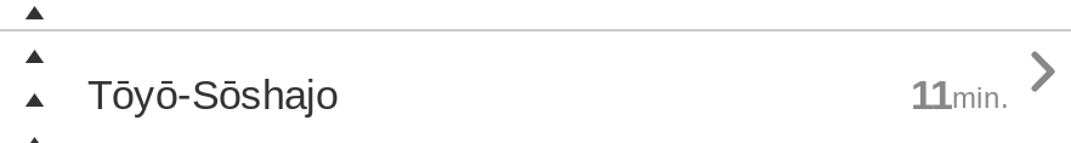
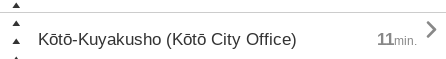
- Tōyō-Sōshajo
+ Kōtō-Kuyakusho (Kōtō City Office)
